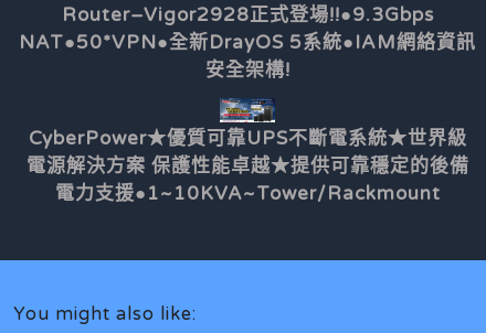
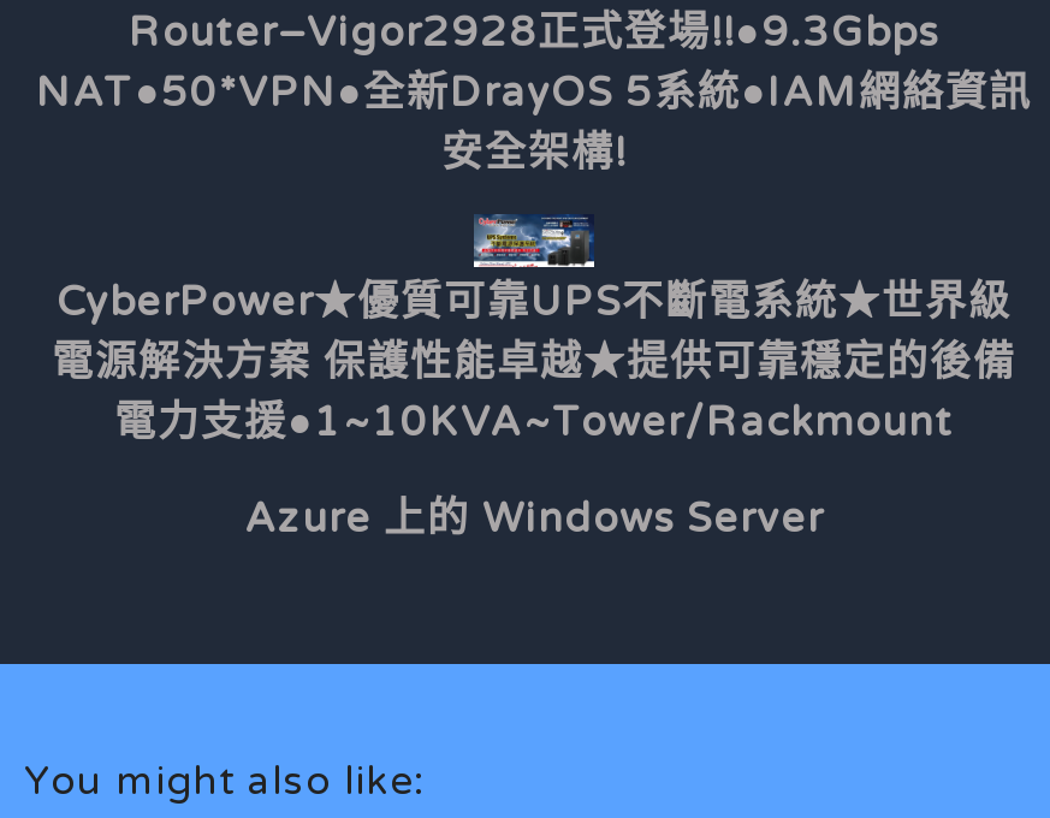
+ Azure 上的 Windows Server
